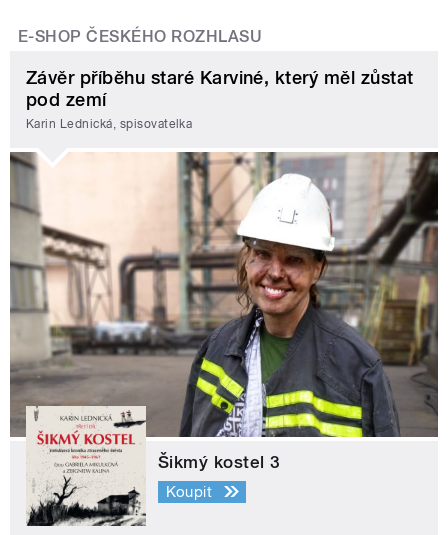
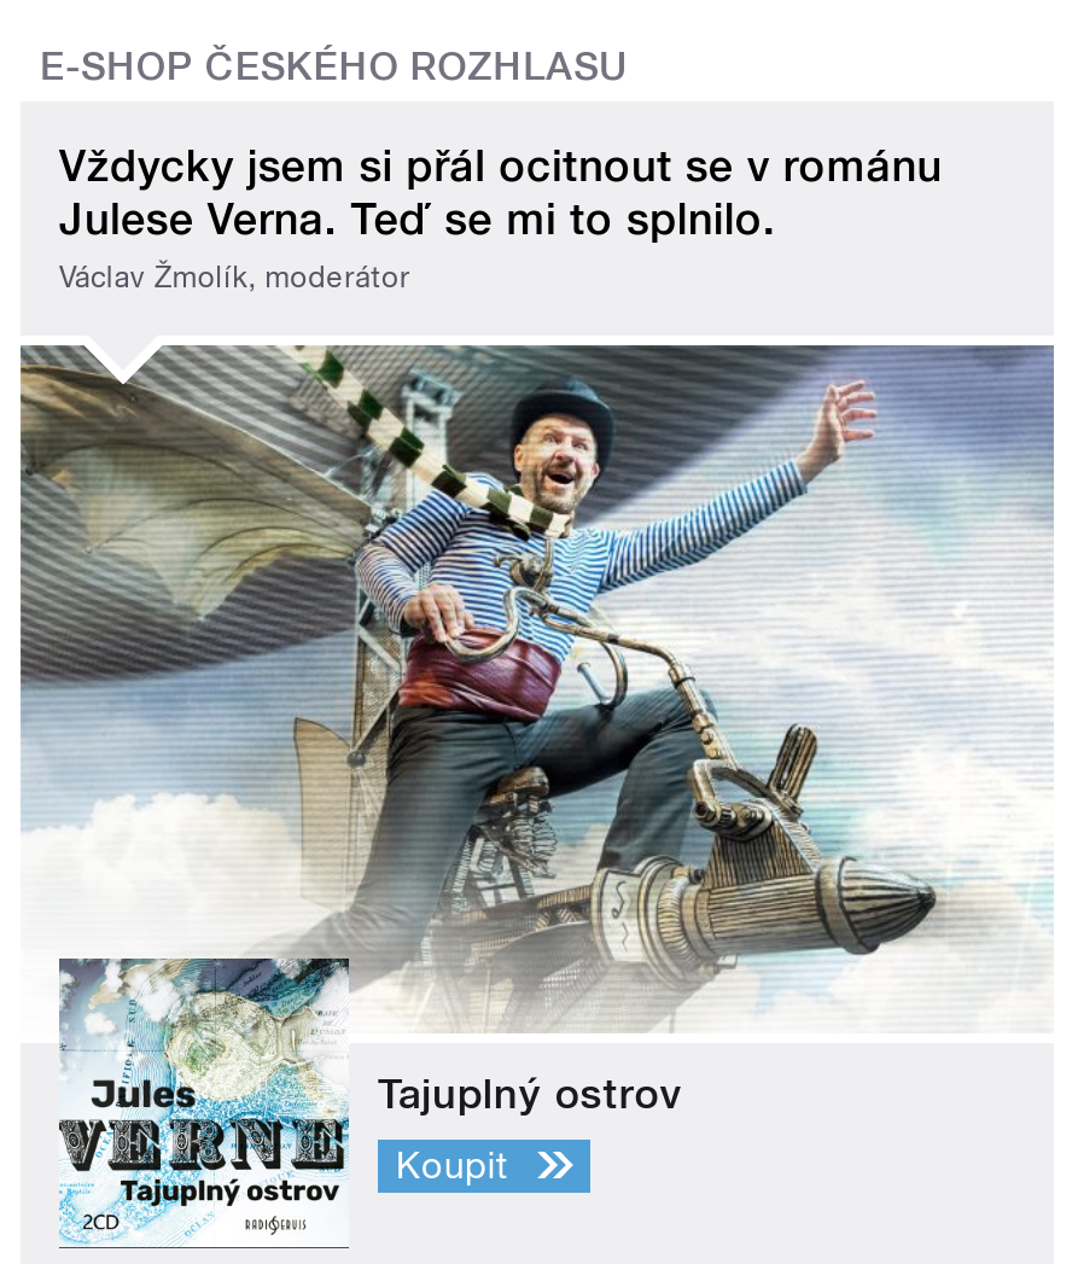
- Závěr příběhu staré Karviné, který měl zůstat
- pod zemí
- Karin Lednická, spisovatelka
+ Vždycky jsem si přál ocitnout se v románu
+ Julese Verna. Teď se mi to splnilo.
+ Václav Žmolík, moderátor

- [image]
- Šikmý kostel 3
+ [image]
+ Tajuplný ostrov
